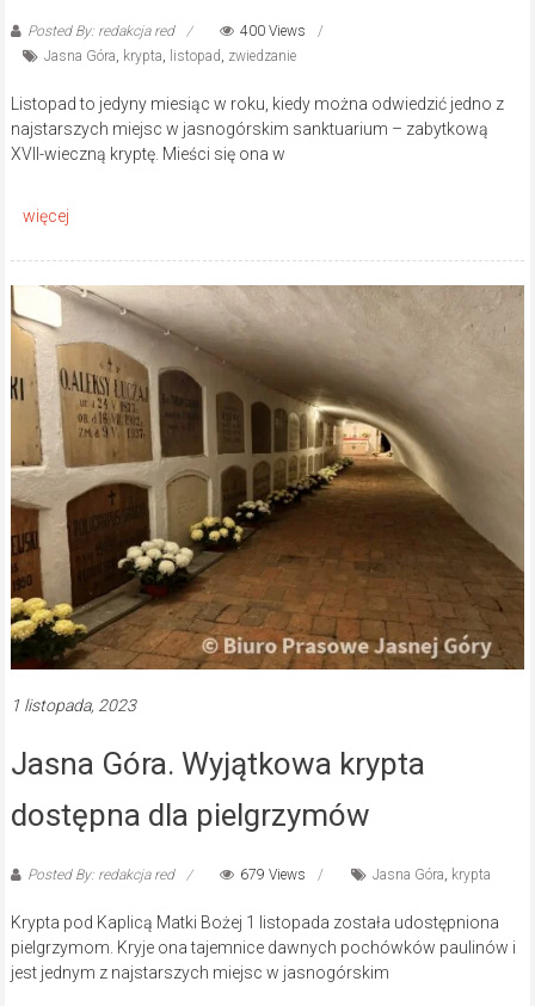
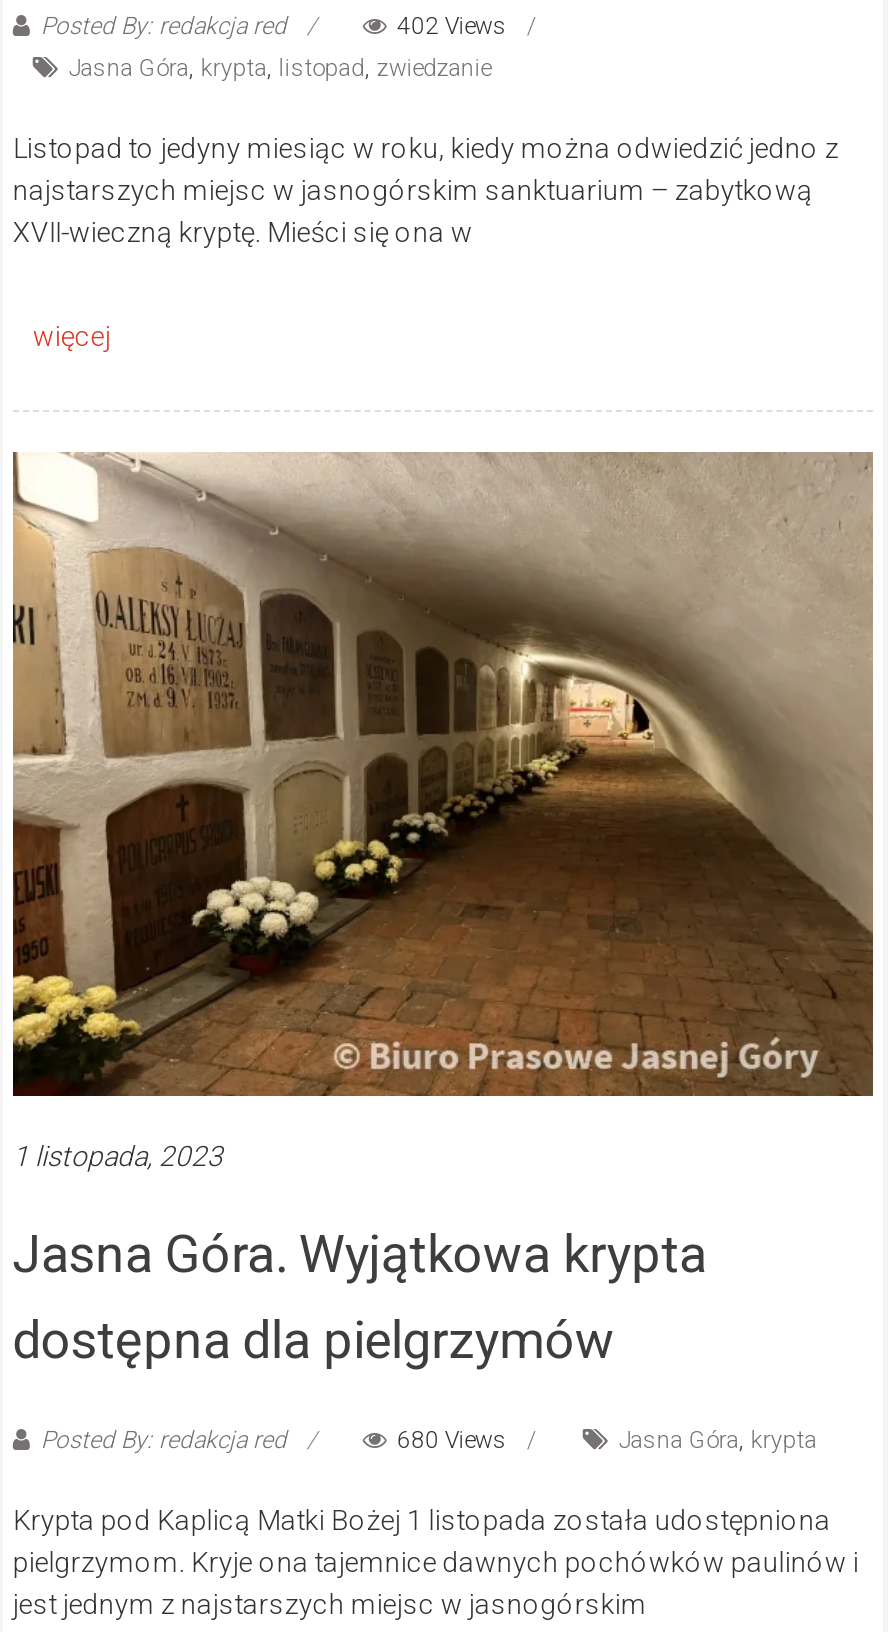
- 400 Views
+ 402 Views

- 679 Views
+ 680 Views
